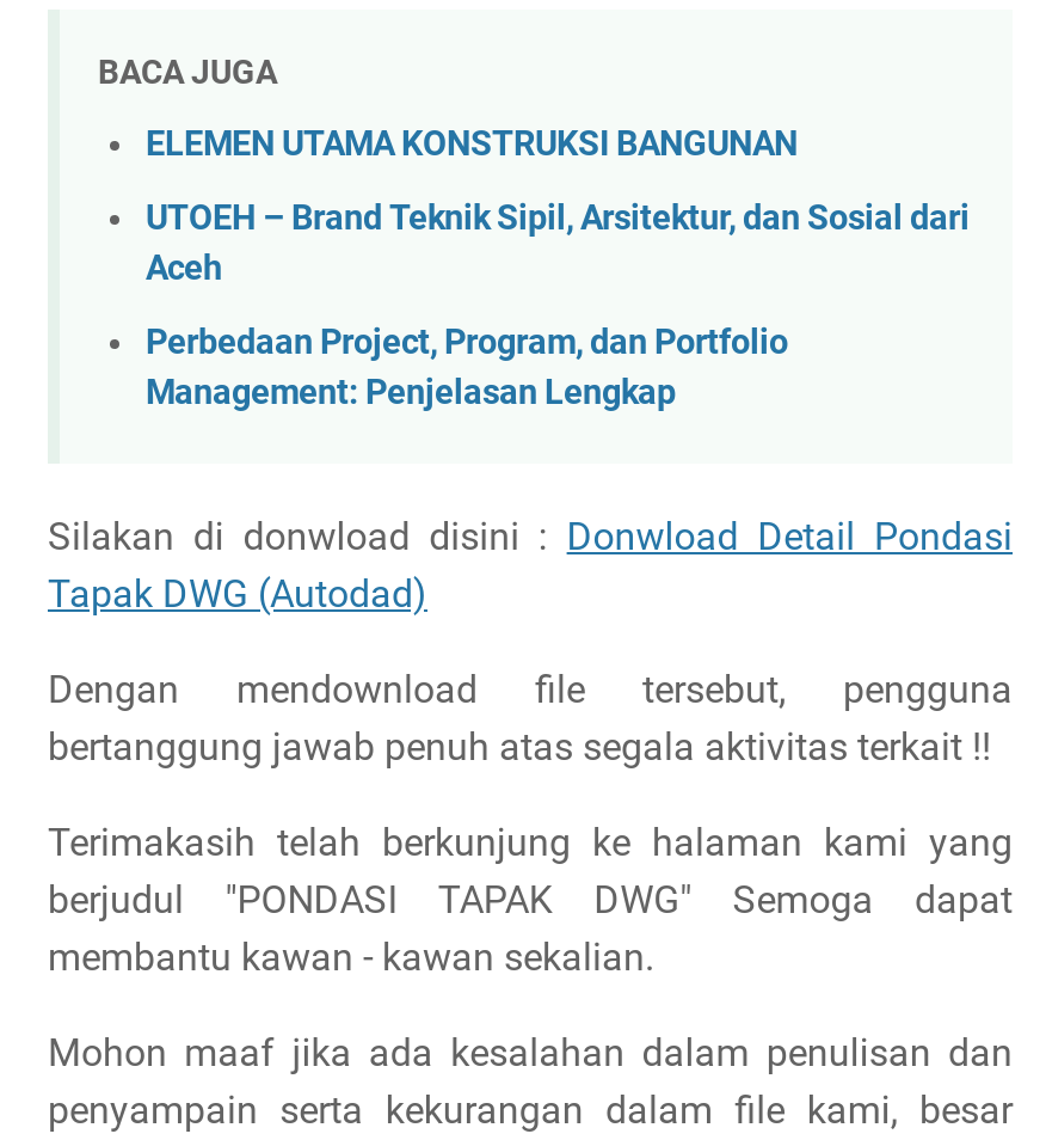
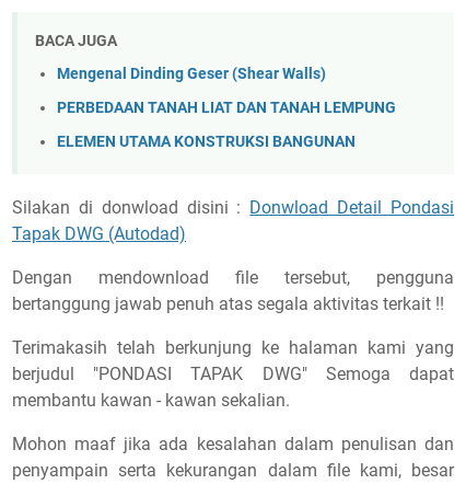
+ Mengenal Dinding Geser (Shear Walls)
+ PERBEDAAN TANAH LIAT DAN TANAH LEMPUNG

moved down: ELEMEN UTAMA KONSTRUKSI BANGUNAN

- UTOEH – Brand Teknik Sipil, Arsitektur, dan Sosial dari
- Aceh
- Perbedaan Project, Program, dan Portfolio
- Management: Penjelasan Lengkap
